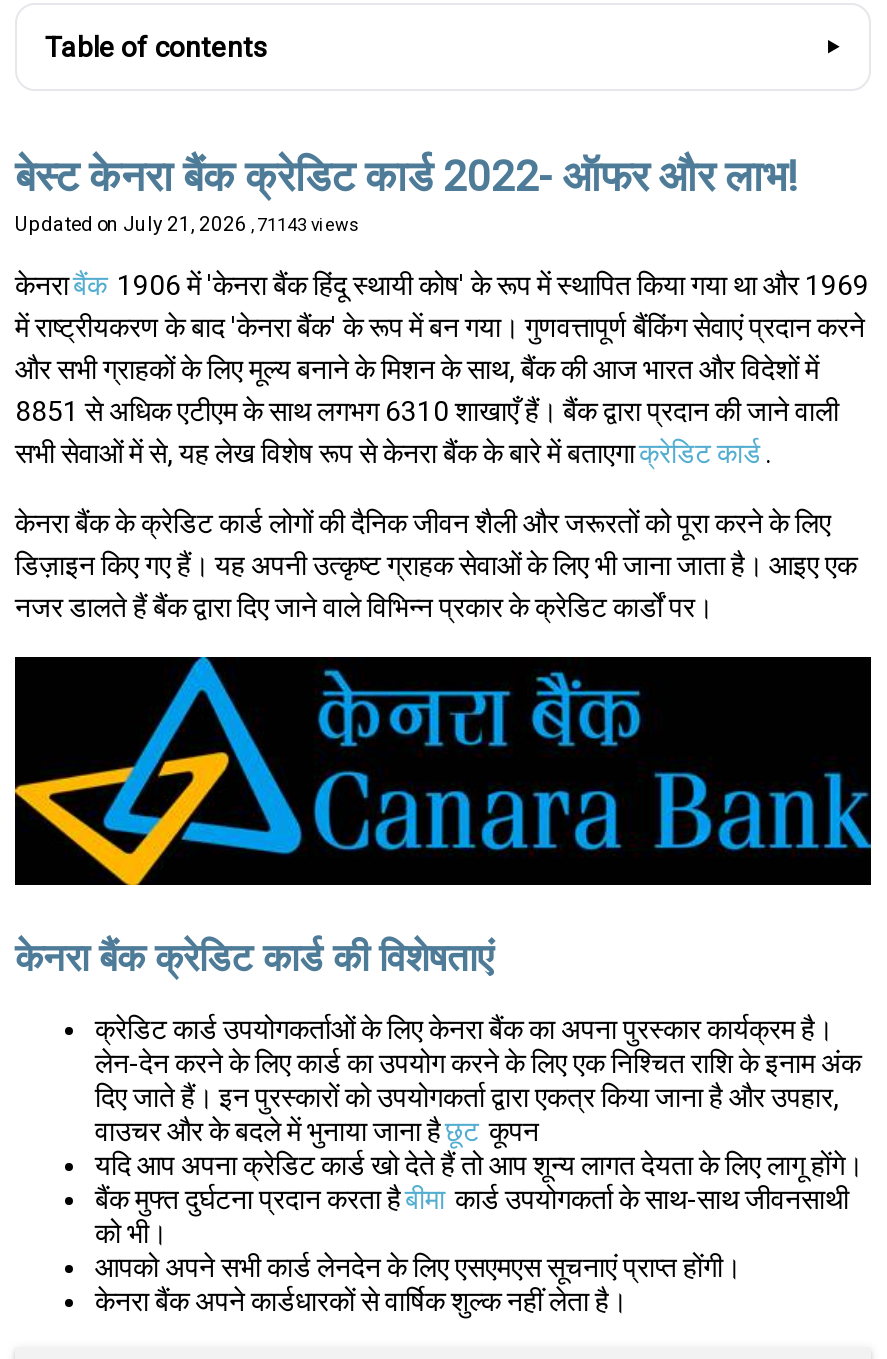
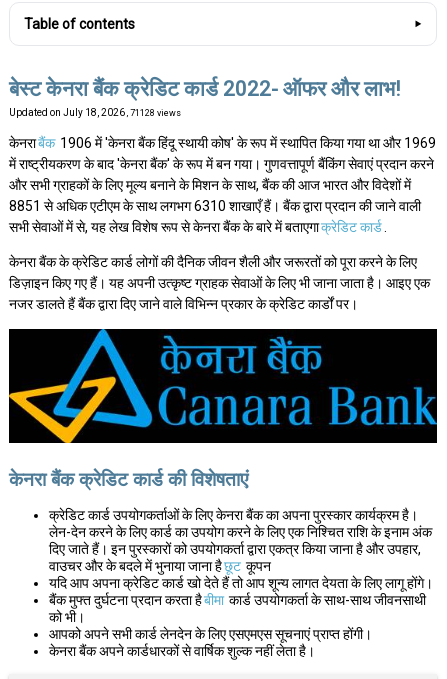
- Updated on July 21, 2026, 71143 views
+ Updated on July 18, 2026, 71128 views
